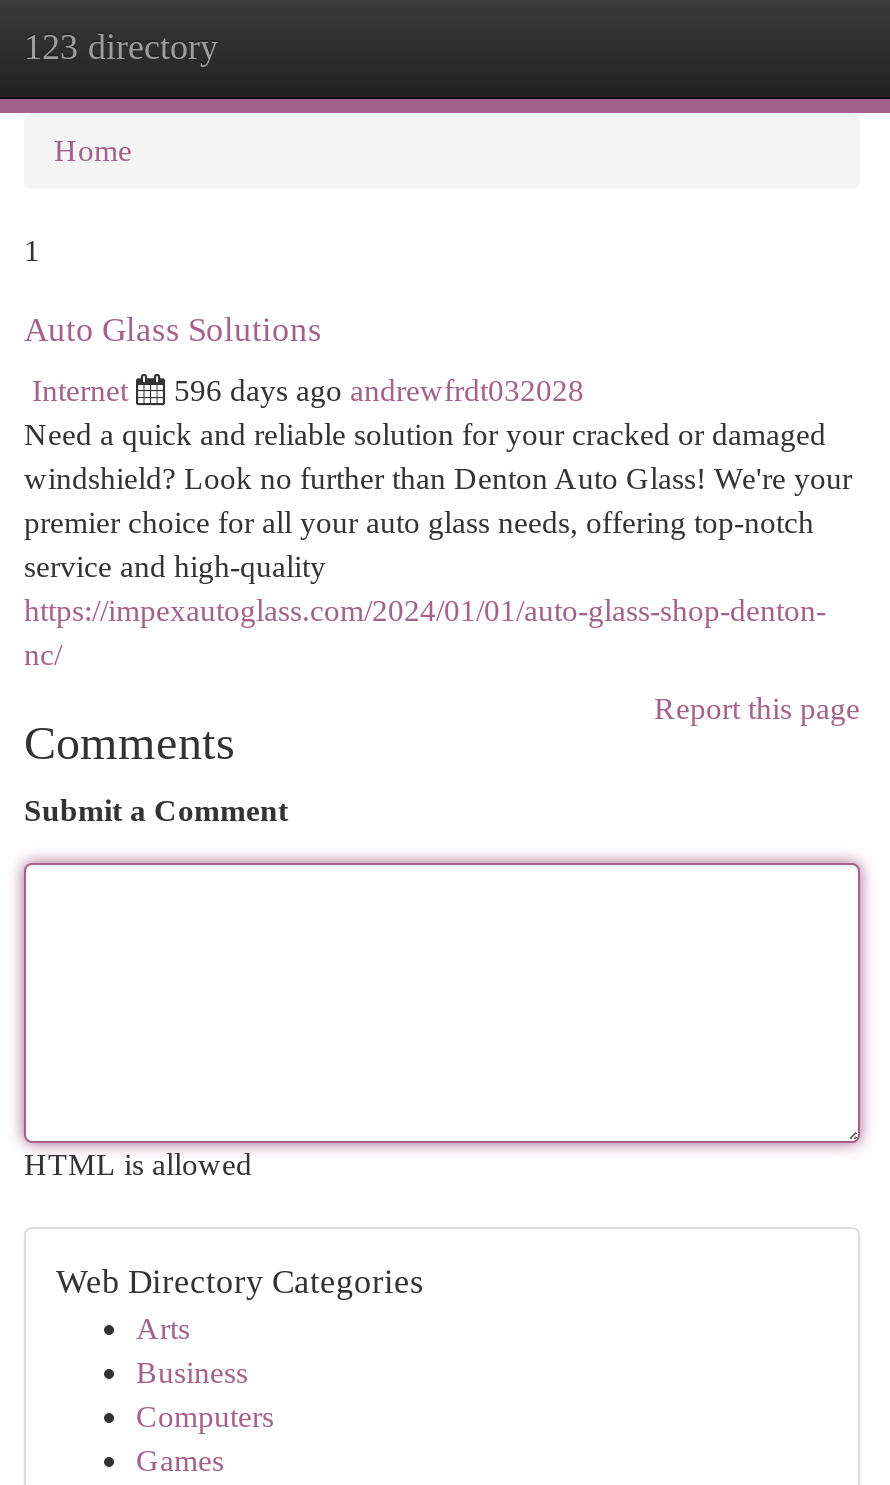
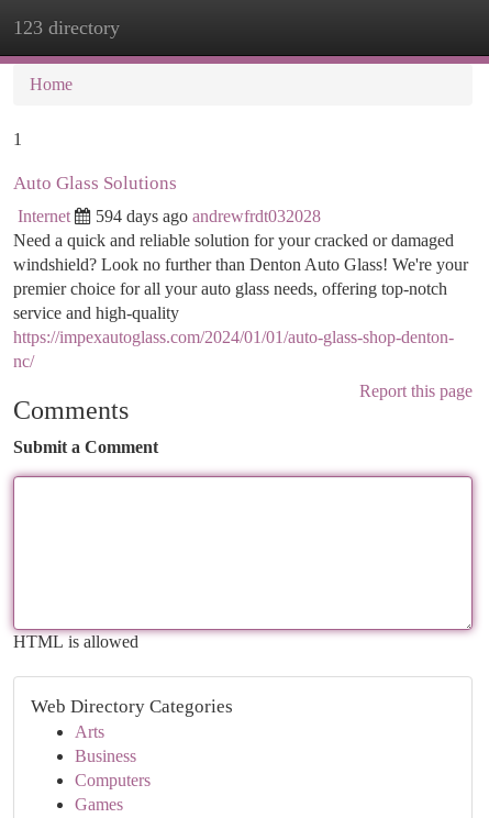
- 596 days ago andrewfrdt032028
+ 594 days ago andrewfrdt032028
